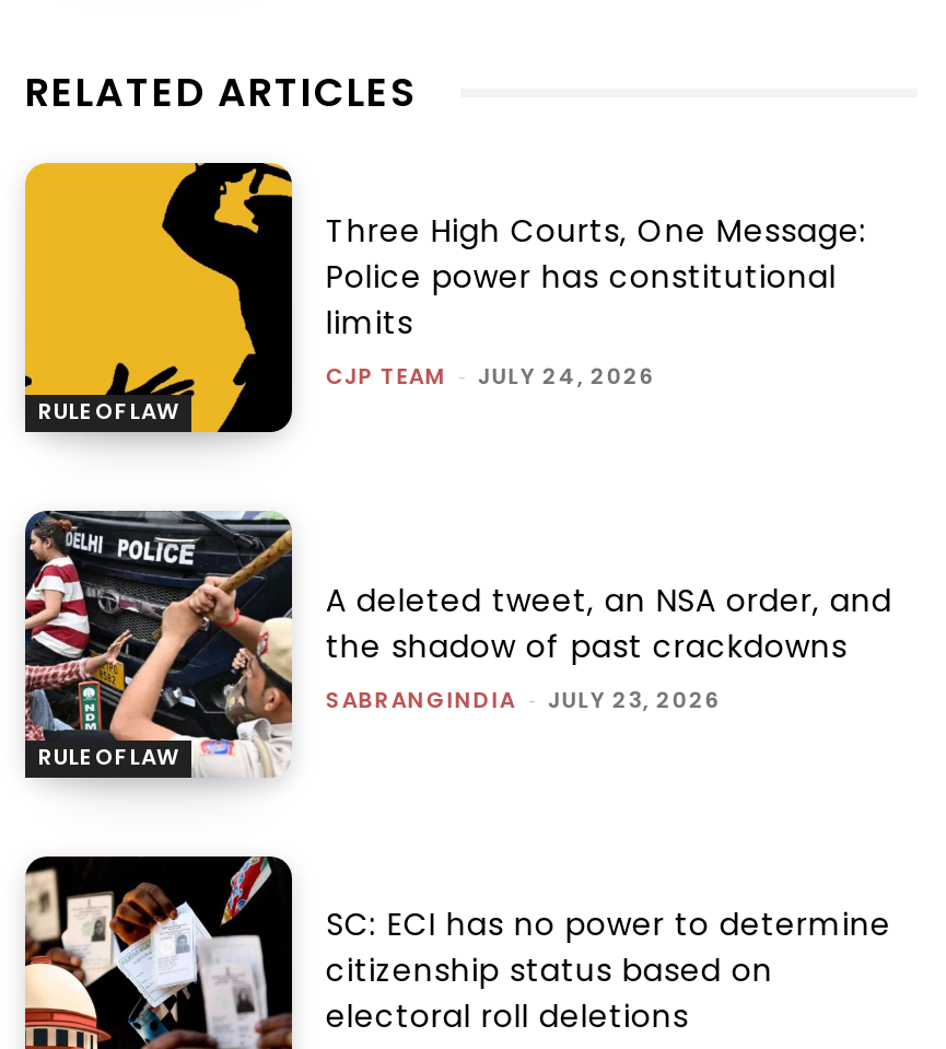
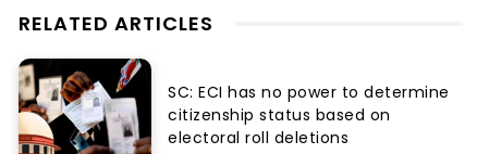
- [image]
- RULE OF LAW

- Three High Courts, One Message:
- Police power has constitutional
- limits
- CJP TEAM - JULY 24, 2026

- [image]
- RULE OF LAW

- A deleted tweet, an NSA order, and
- the shadow of past crackdowns
- SABRANGINDIA - JULY 23, 2026
